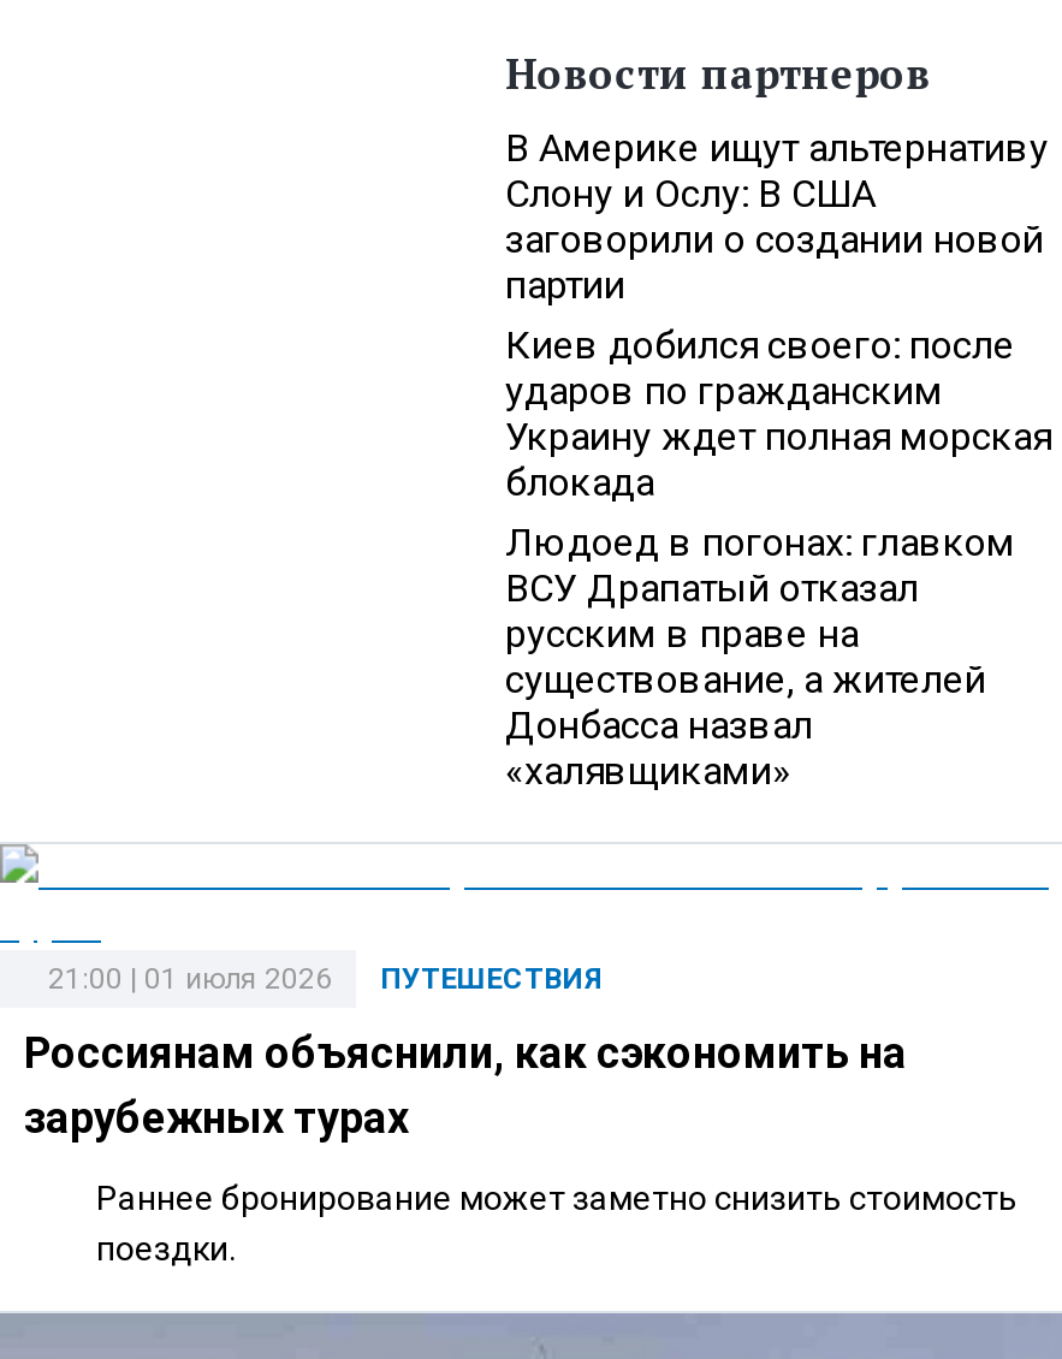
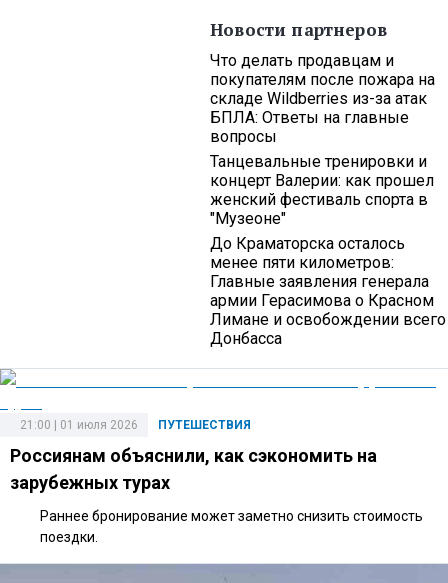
- В Америке ищут альтернативу
- Слону и Ослу: В США
- заговорили о создании новой
- партии
- Киев добился своего: после
- ударов по гражданским
- Украину ждет полная морская
- блокада
- Людоед в погонах: главком
- ВСУ Драпатый отказал
- русским в праве на
- существование, а жителей
- Донбасса назвал
- «халявщиками»
+ Что делать продавцам и
+ покупателям после пожара на
+ складе Wildberries из-за атак
+ БПЛА: Ответы на главные
+ вопросы
+ Танцевальные тренировки и
+ концерт Валерии: как прошел
+ женский фестиваль спорта в
+ "Музеоне"
+ До Краматорска осталось
+ менее пяти километров:
+ Главные заявления генерала
+ армии Герасимова о Красном
+ Лимане и освобождении всего
+ Донбасса
